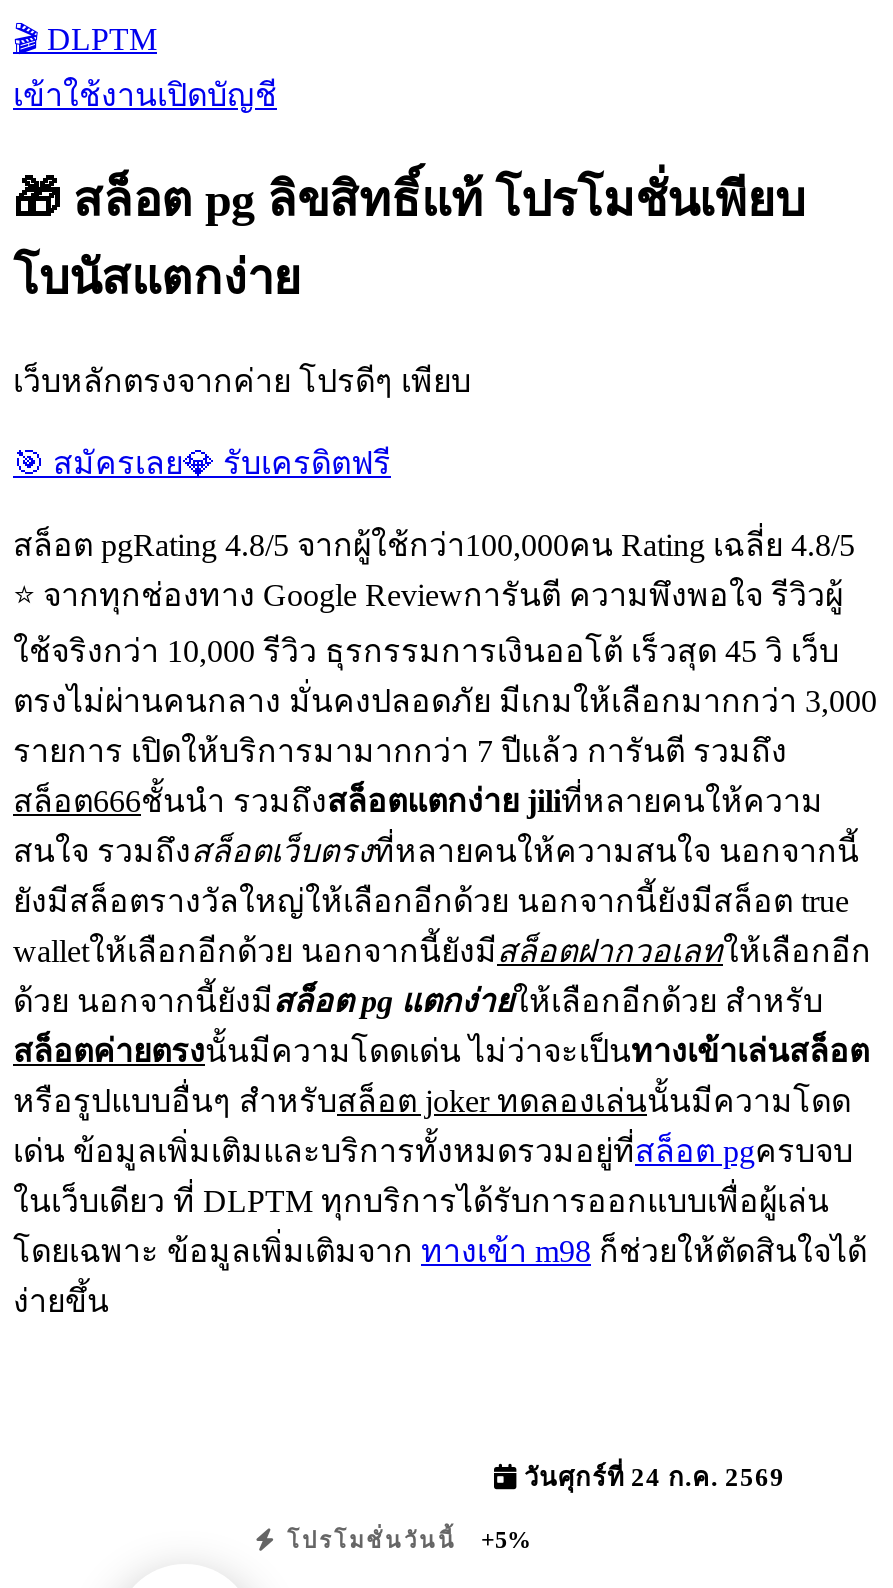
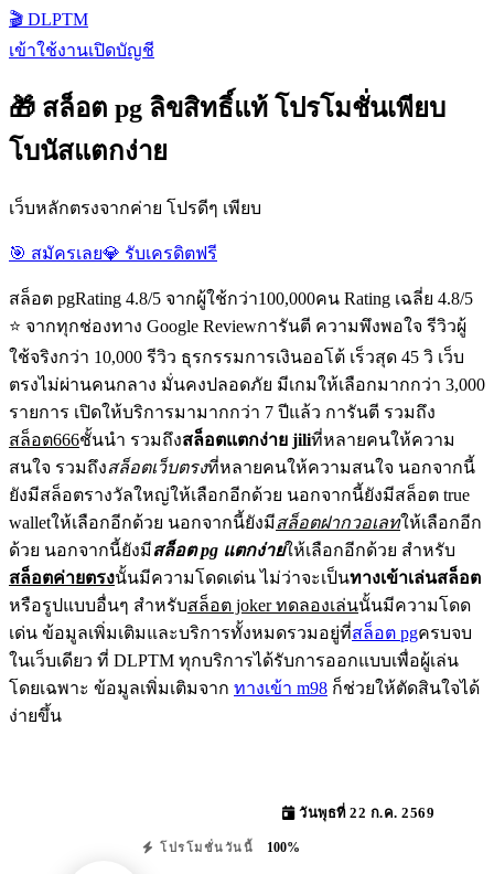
- วันศุกร์ที่ 24 ก.ค. 2569
+ วันพุธที่ 22 ก.ค. 2569

- โปรโมชั่นวันนี้ +5%
+ โปรโมชั่นวันนี้ 100%
